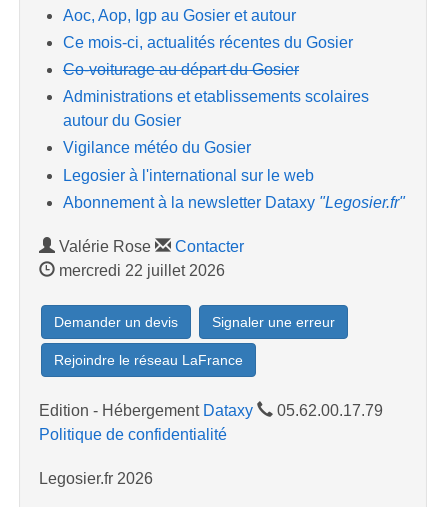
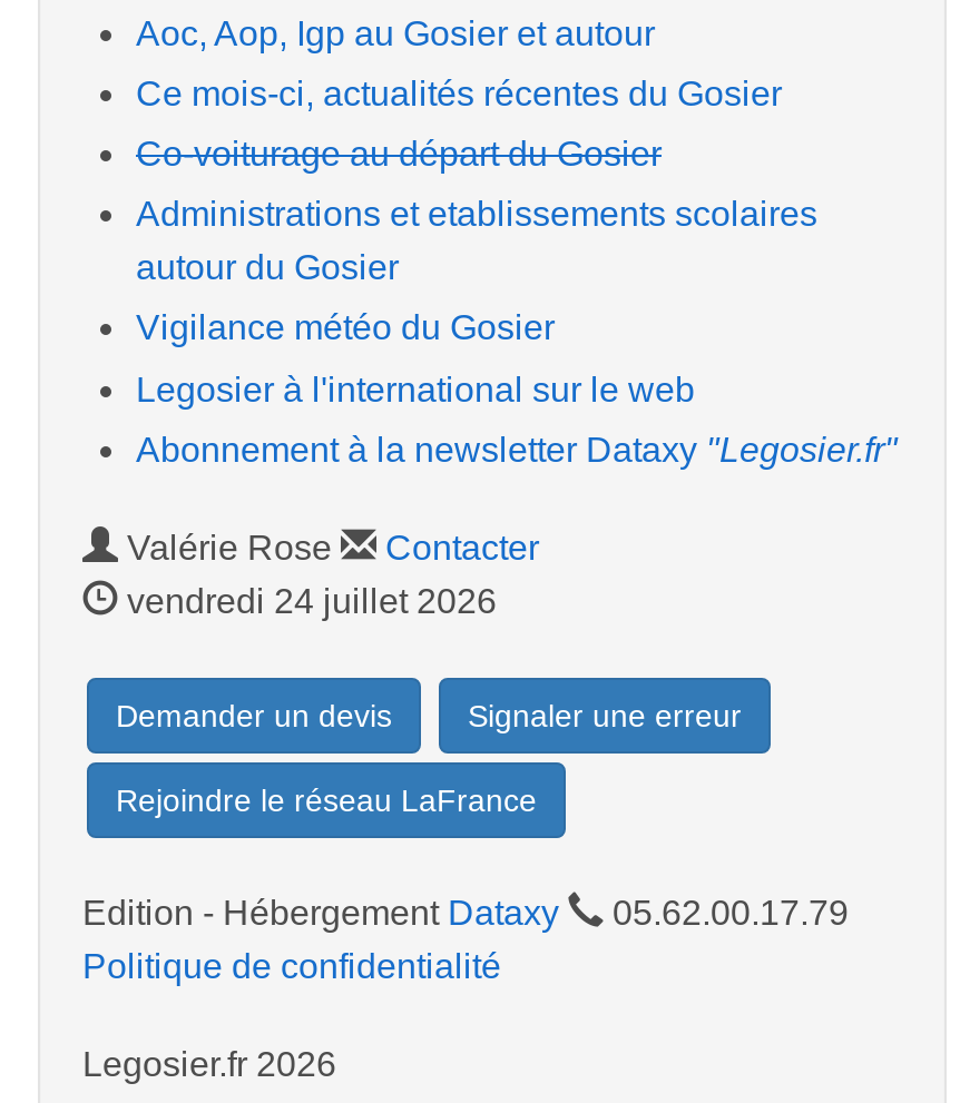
- mercredi 22 juillet 2026
+ vendredi 24 juillet 2026
